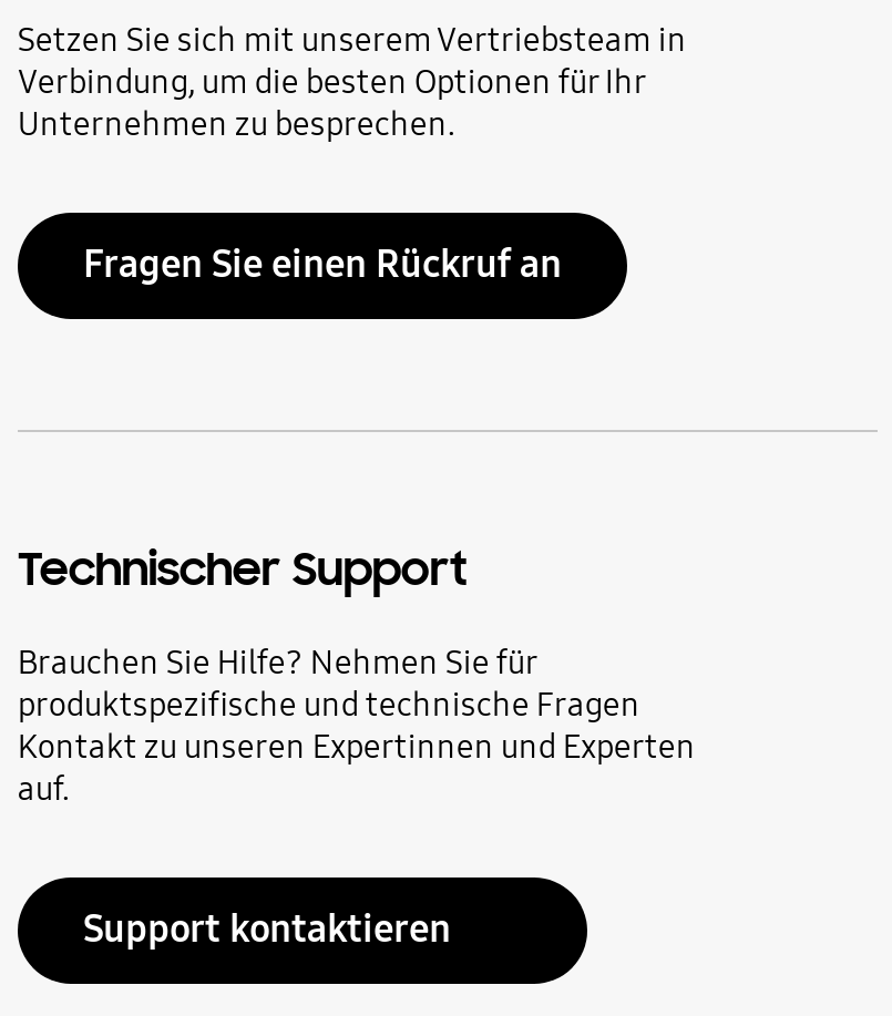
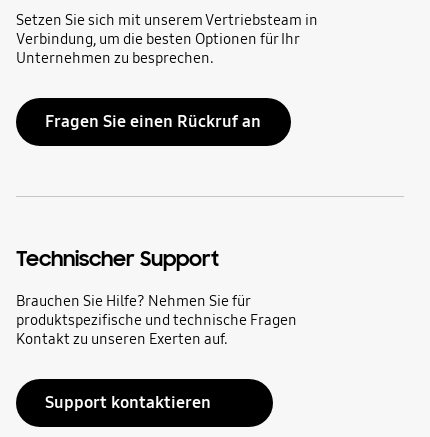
- Kontakt zu unseren Expertinnen und Experten
- auf.
+ Kontakt zu unseren Exerten auf.
